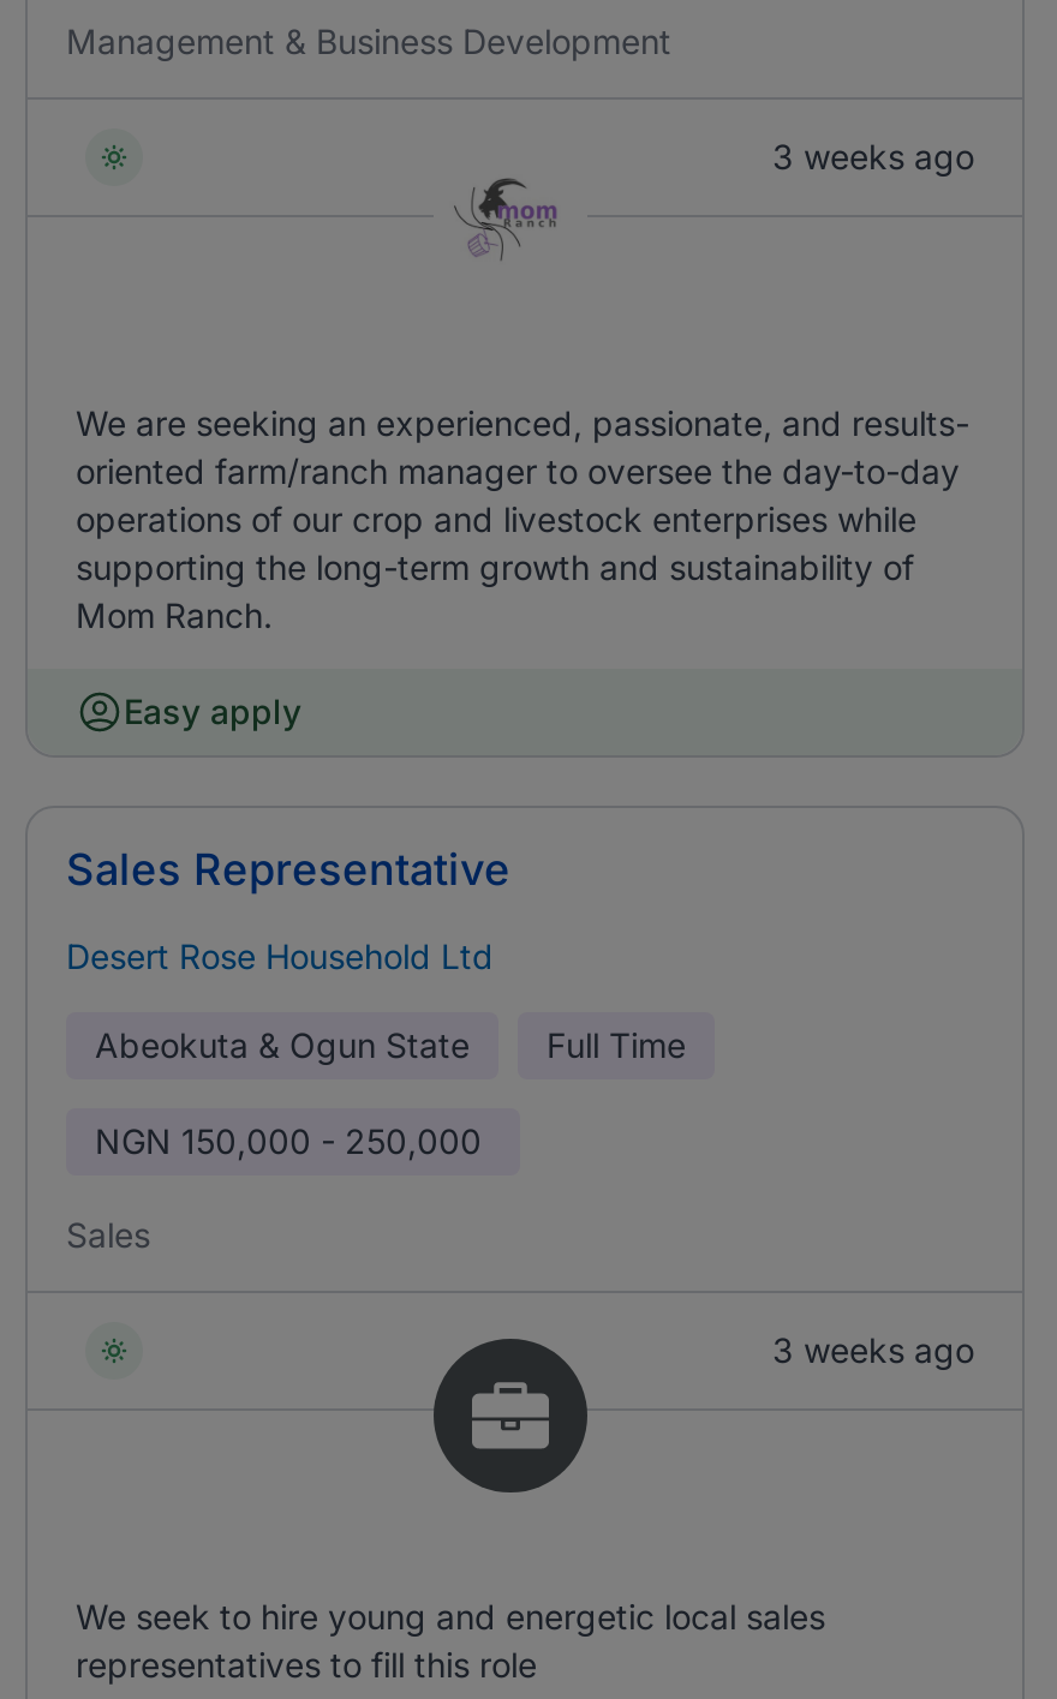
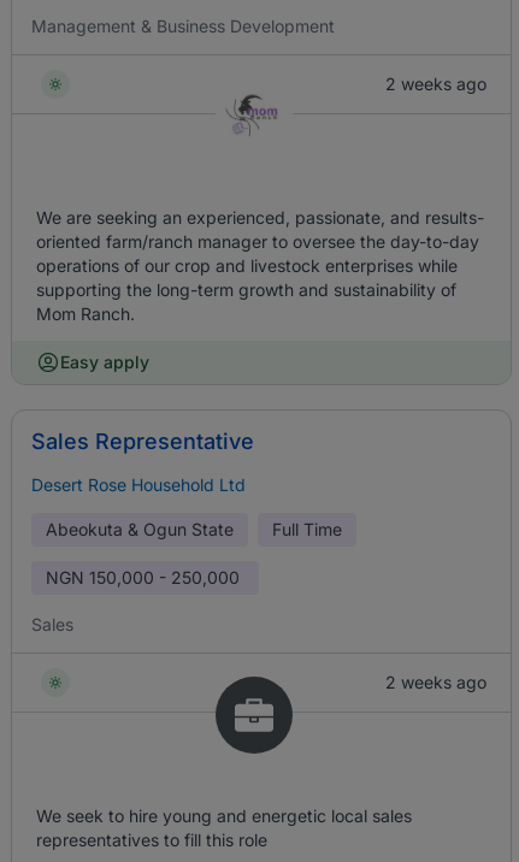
- 3 weeks ago
+ 2 weeks ago

- 3 weeks ago
+ 2 weeks ago
